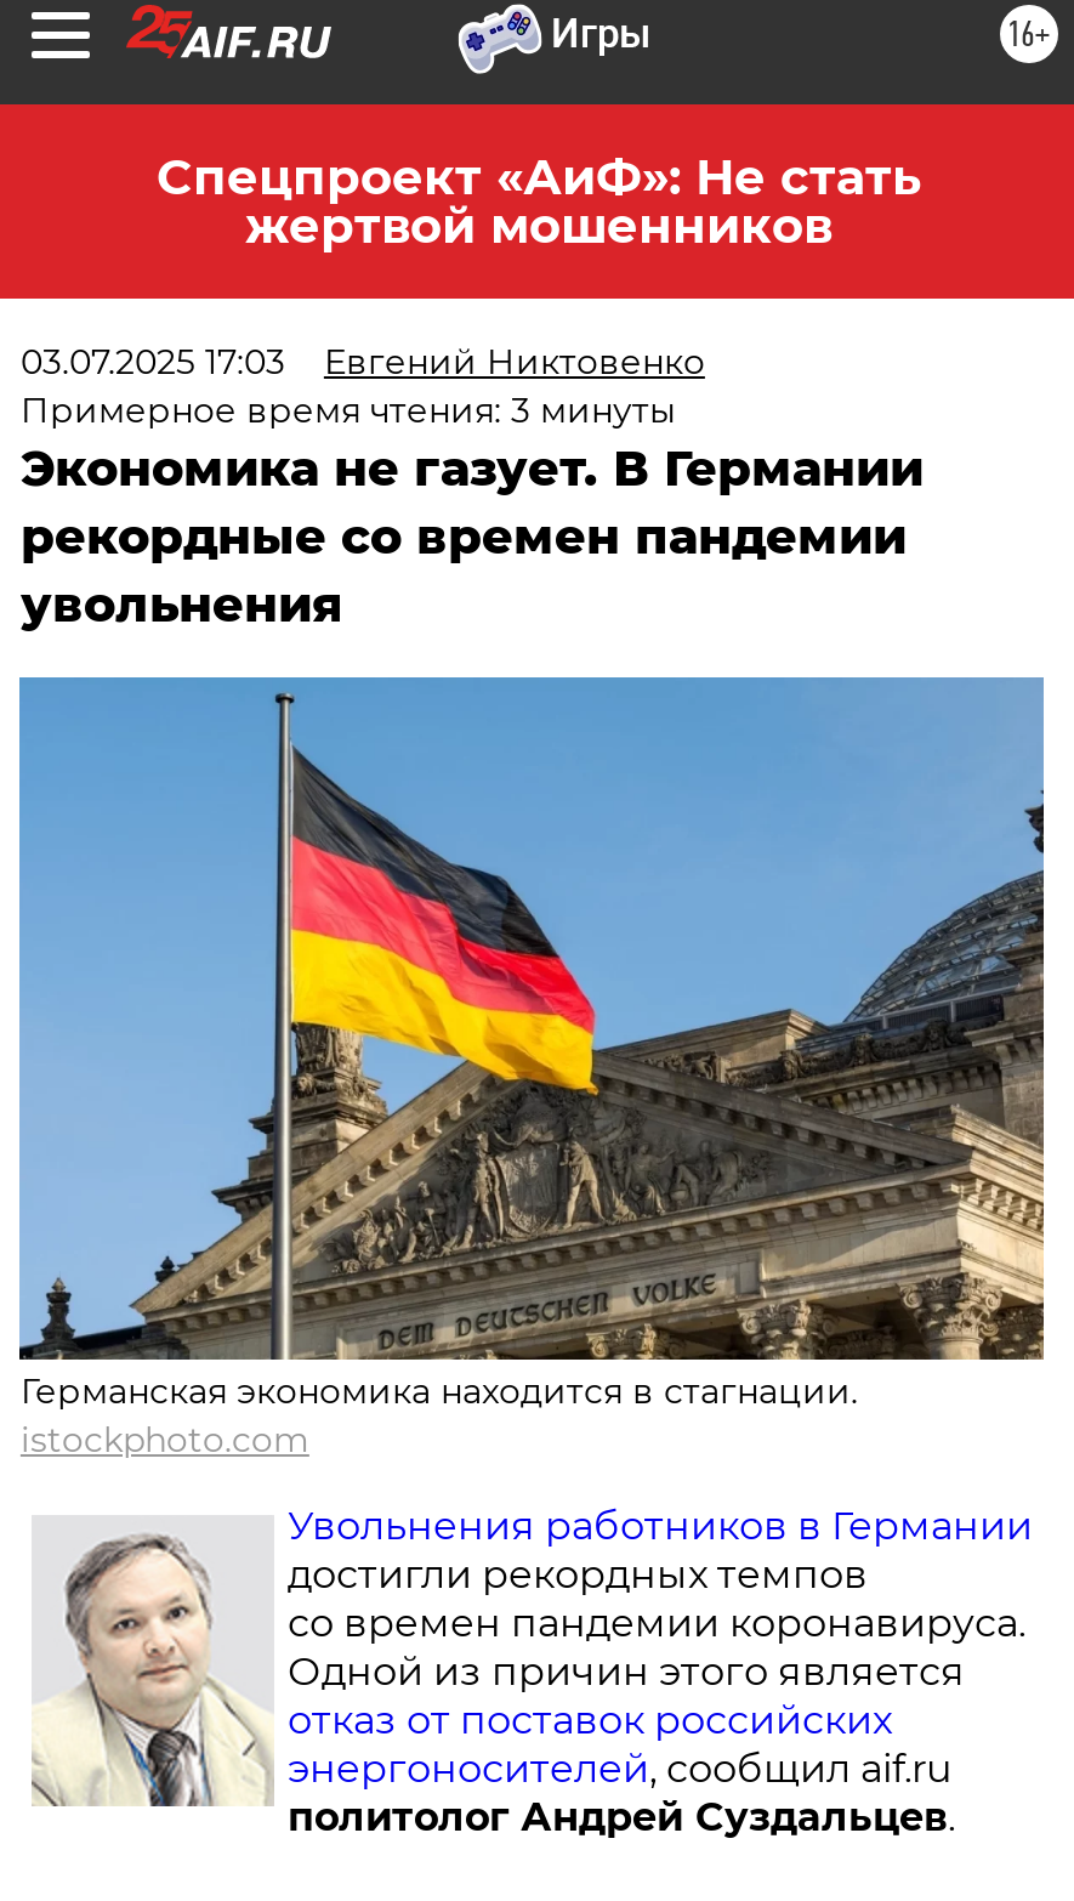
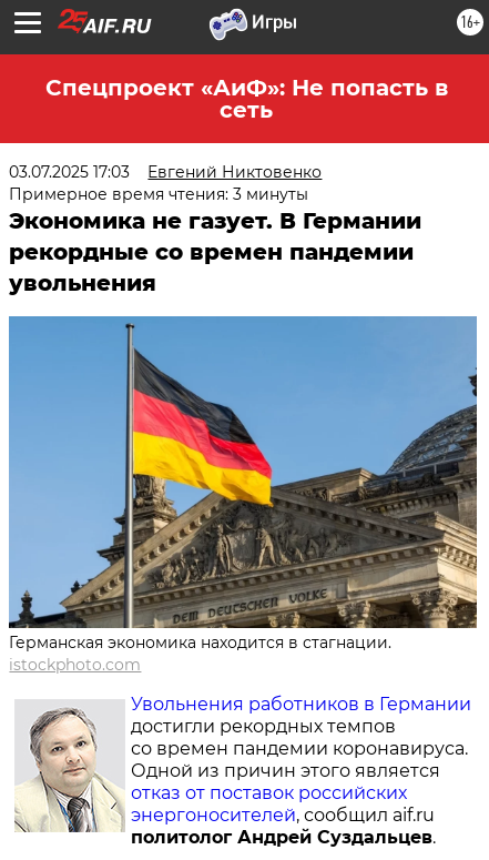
- Спецпроект «АиФ»: Не стать
- жертвой мошенников
+ Спецпроект «АиФ»: Не попасть в
+ сеть
